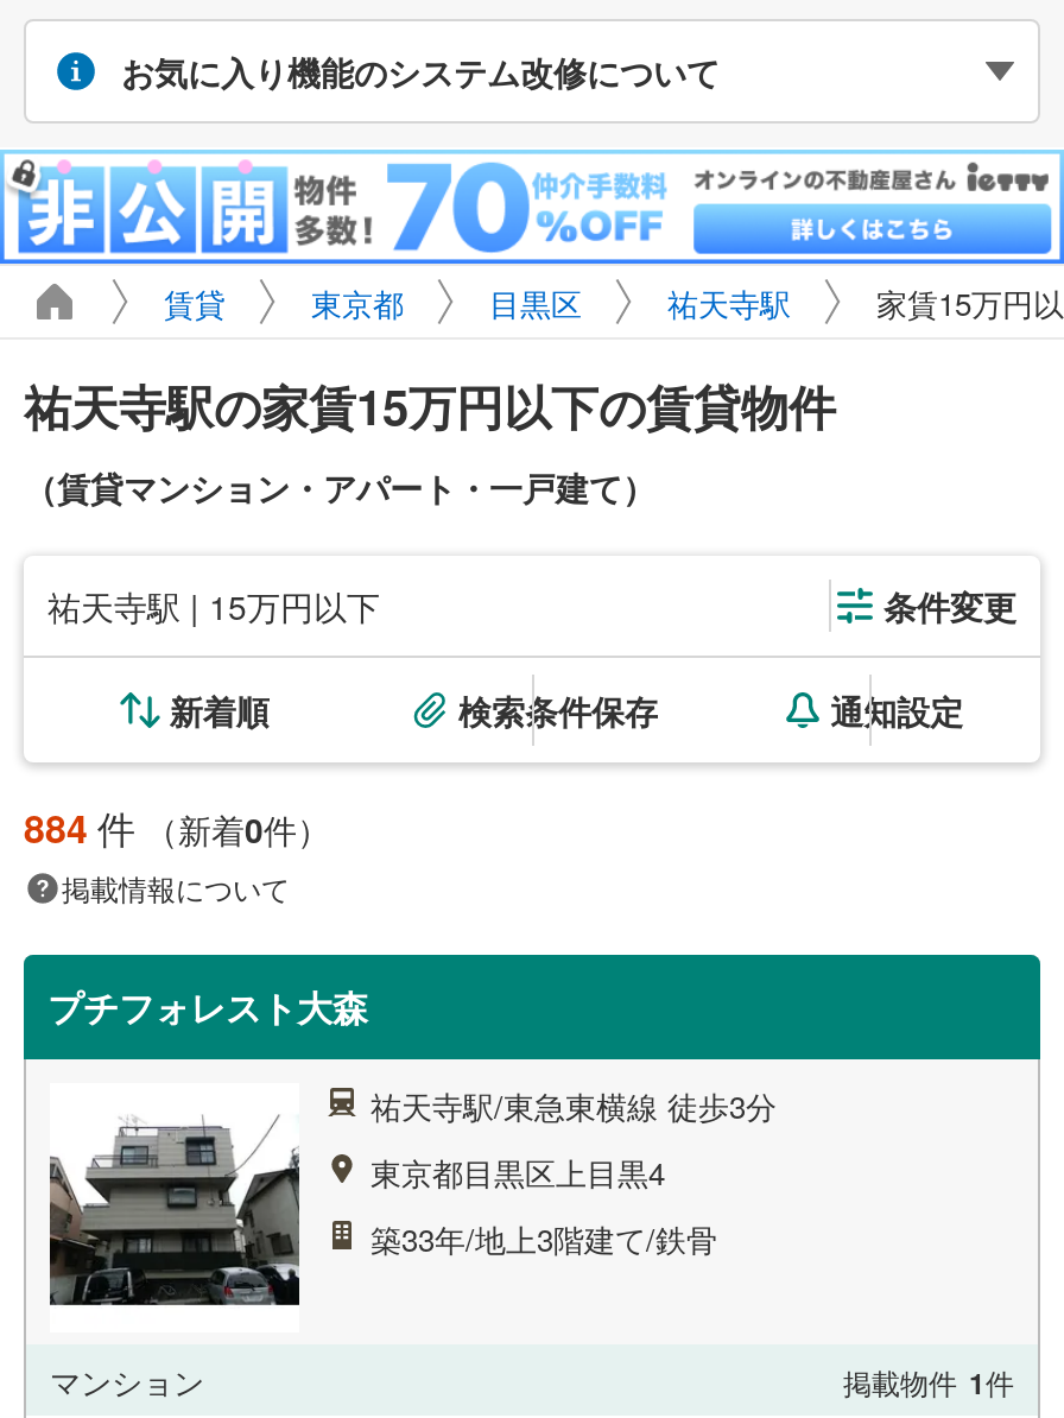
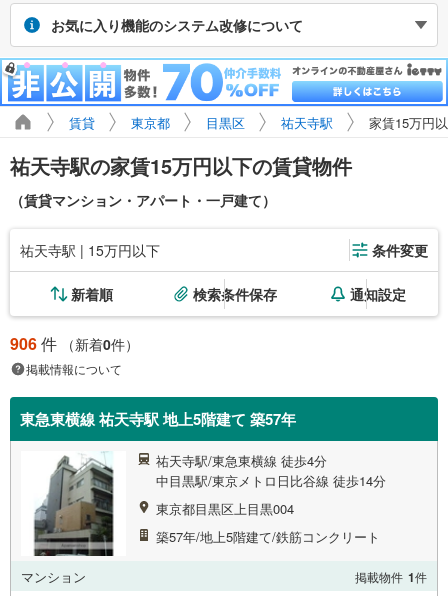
- 884件 （新着0件）
+ 906件 （新着0件）

- プチフォレスト大森
+ 東急東横線 祐天寺駅 地上5階建て 築57年

- [image]
- 祐天寺駅/東急東横線 徒歩3分
+ [image]
+ 祐天寺駅/東急東横線 徒歩4分
+ 中目黒駅/東京メトロ日比谷線 徒歩14分

- 東京都目黒区上目黒4
+ 東京都目黒区上目黒004

- 築33年/地上3階建て/鉄骨
+ 築57年/地上5階建て/鉄筋コンクリート
